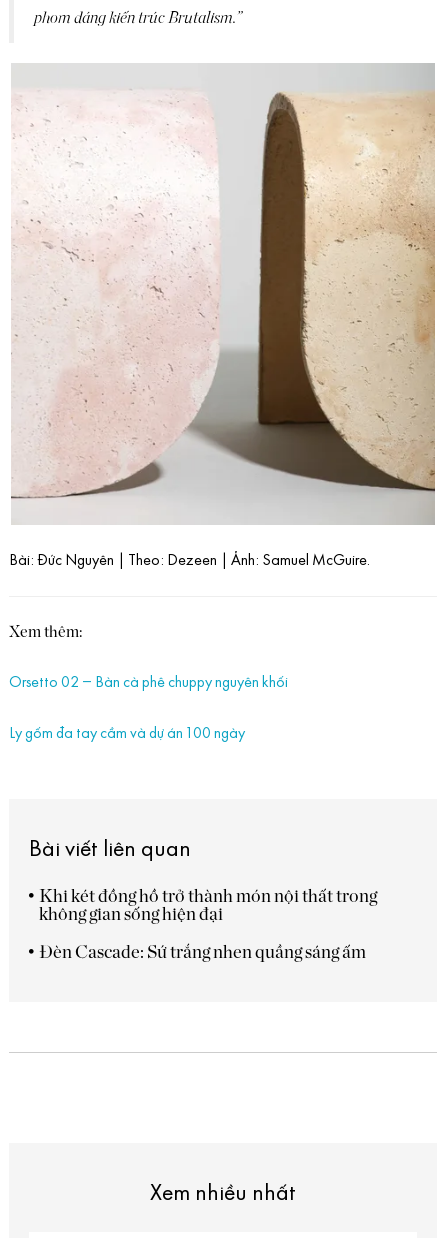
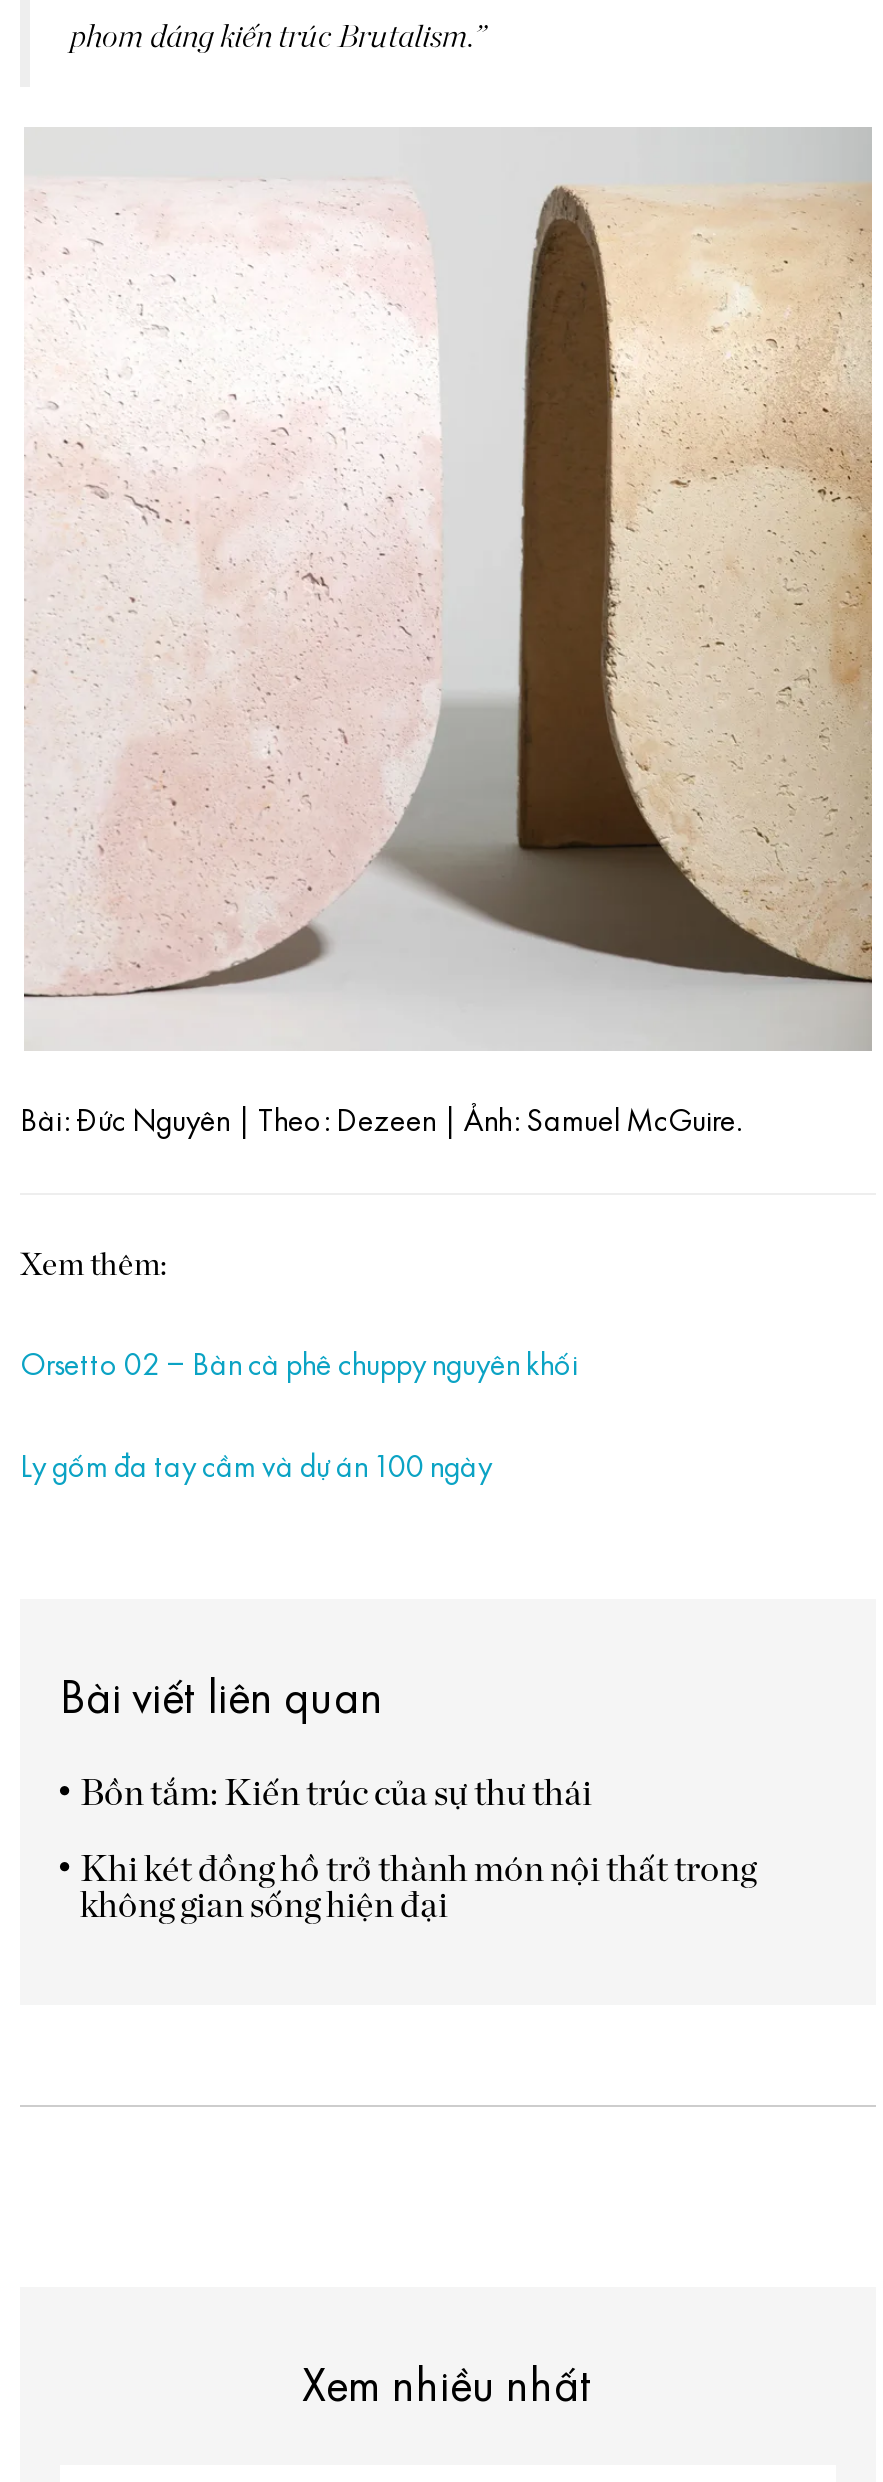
+ Bồn tắm: Kiến trúc của sự thư thái

moved down: Khi két đồng hồ trở thành món nội thất trong | không gian sống hiện đại

- Đèn Cascade: Sứ trắng nhen quầng sáng ấm
